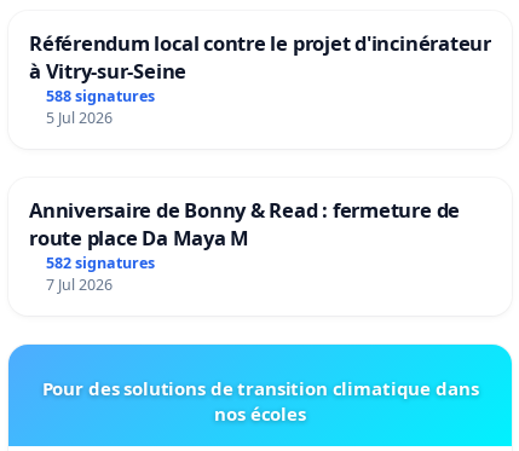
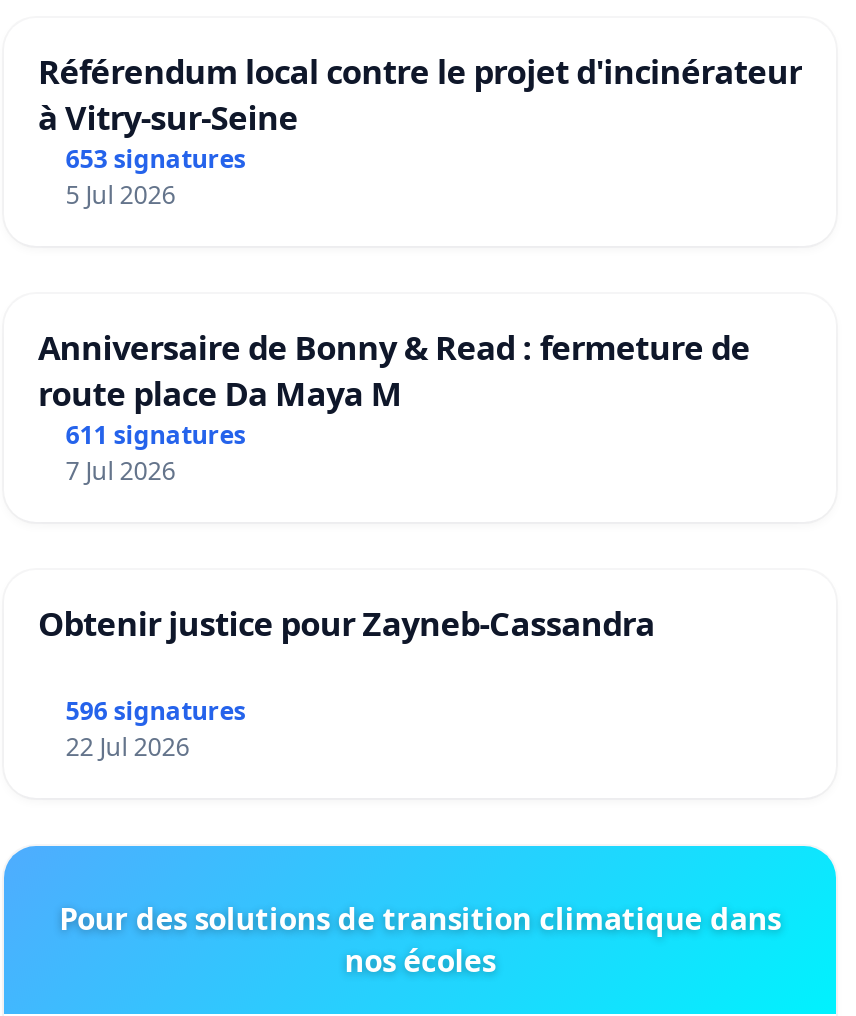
- 588 signatures
+ 653 signatures

- 582 signatures
+ 611 signatures

+ Obtenir justice pour Zayneb-Cassandra
+ 596 signatures
+ 22 Jul 2026
